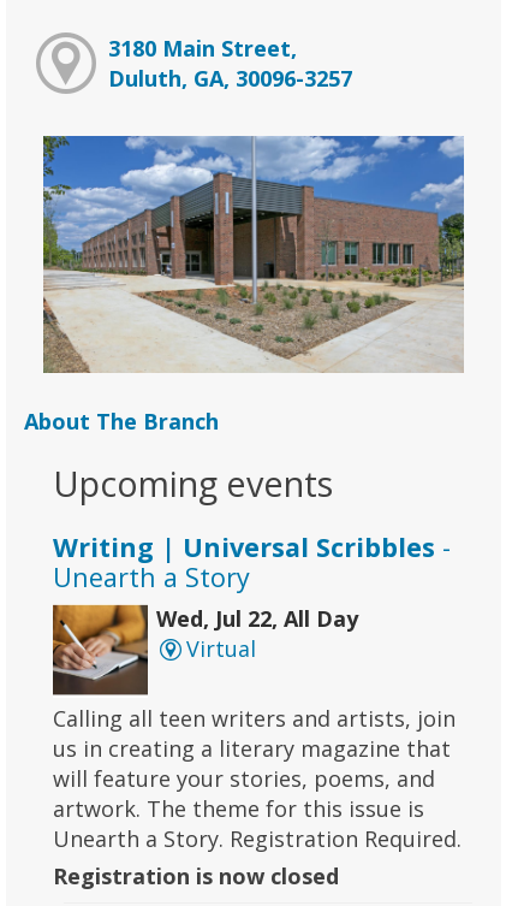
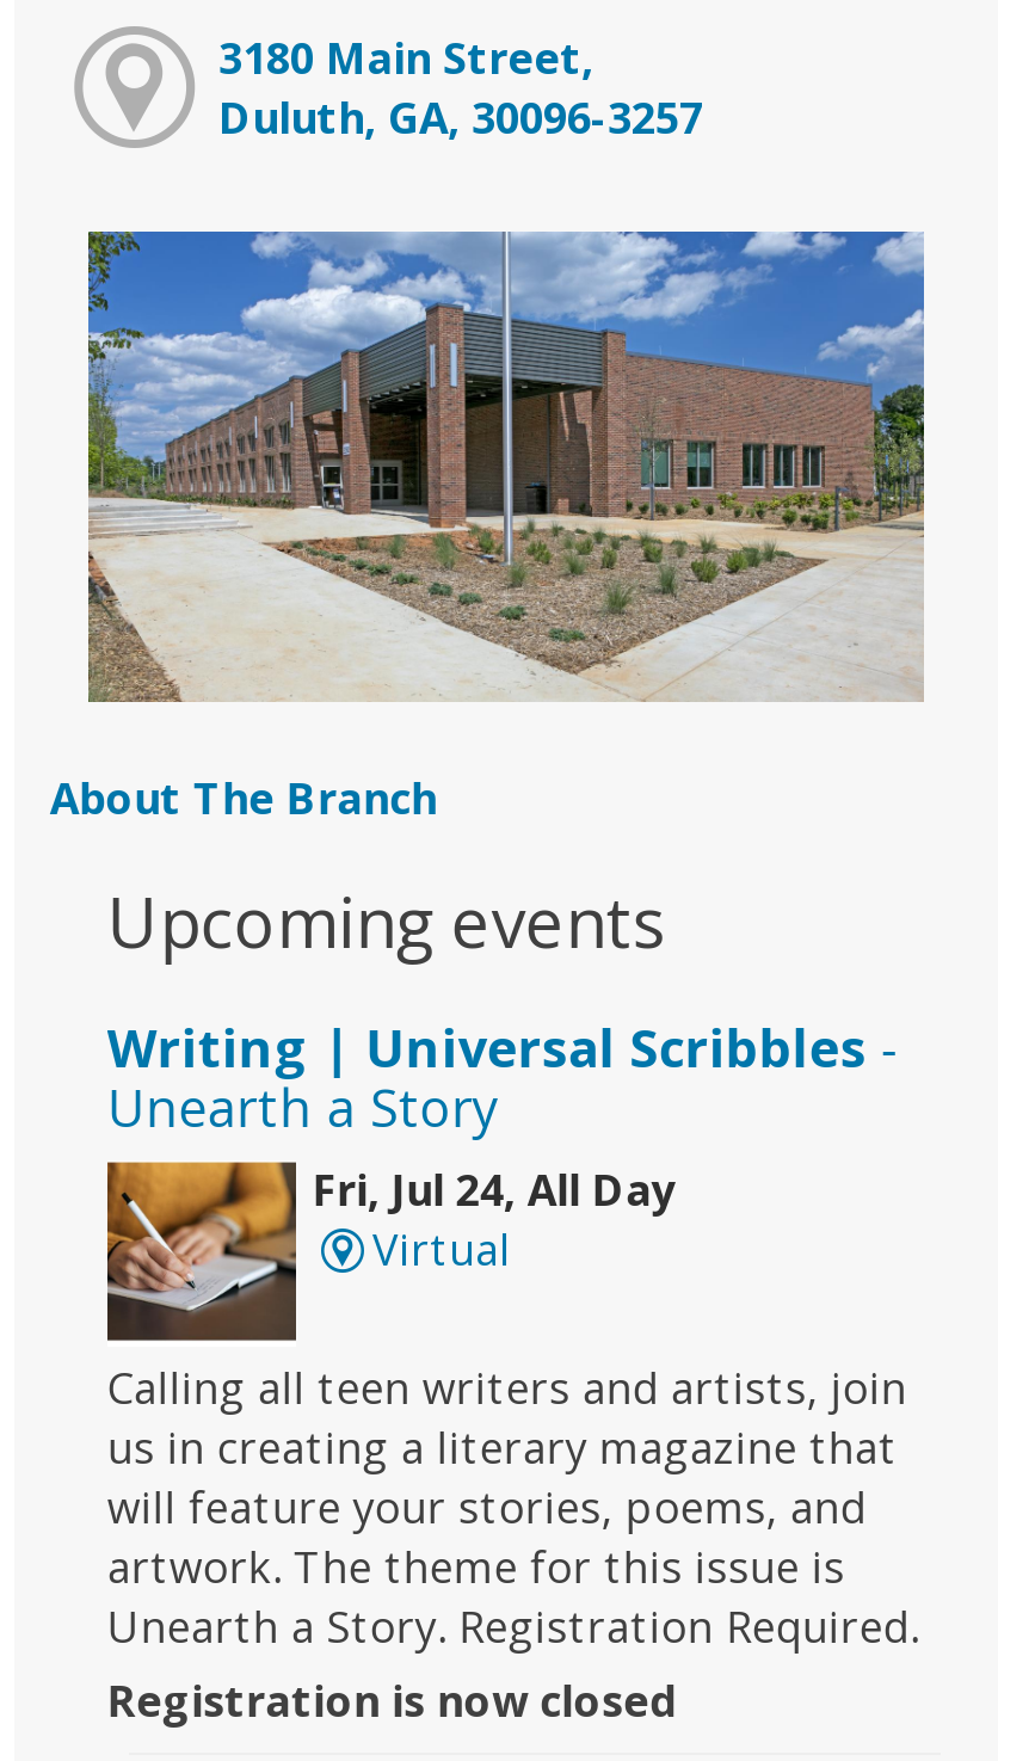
- Wed, Jul 22, All Day
+ Fri, Jul 24, All Day
